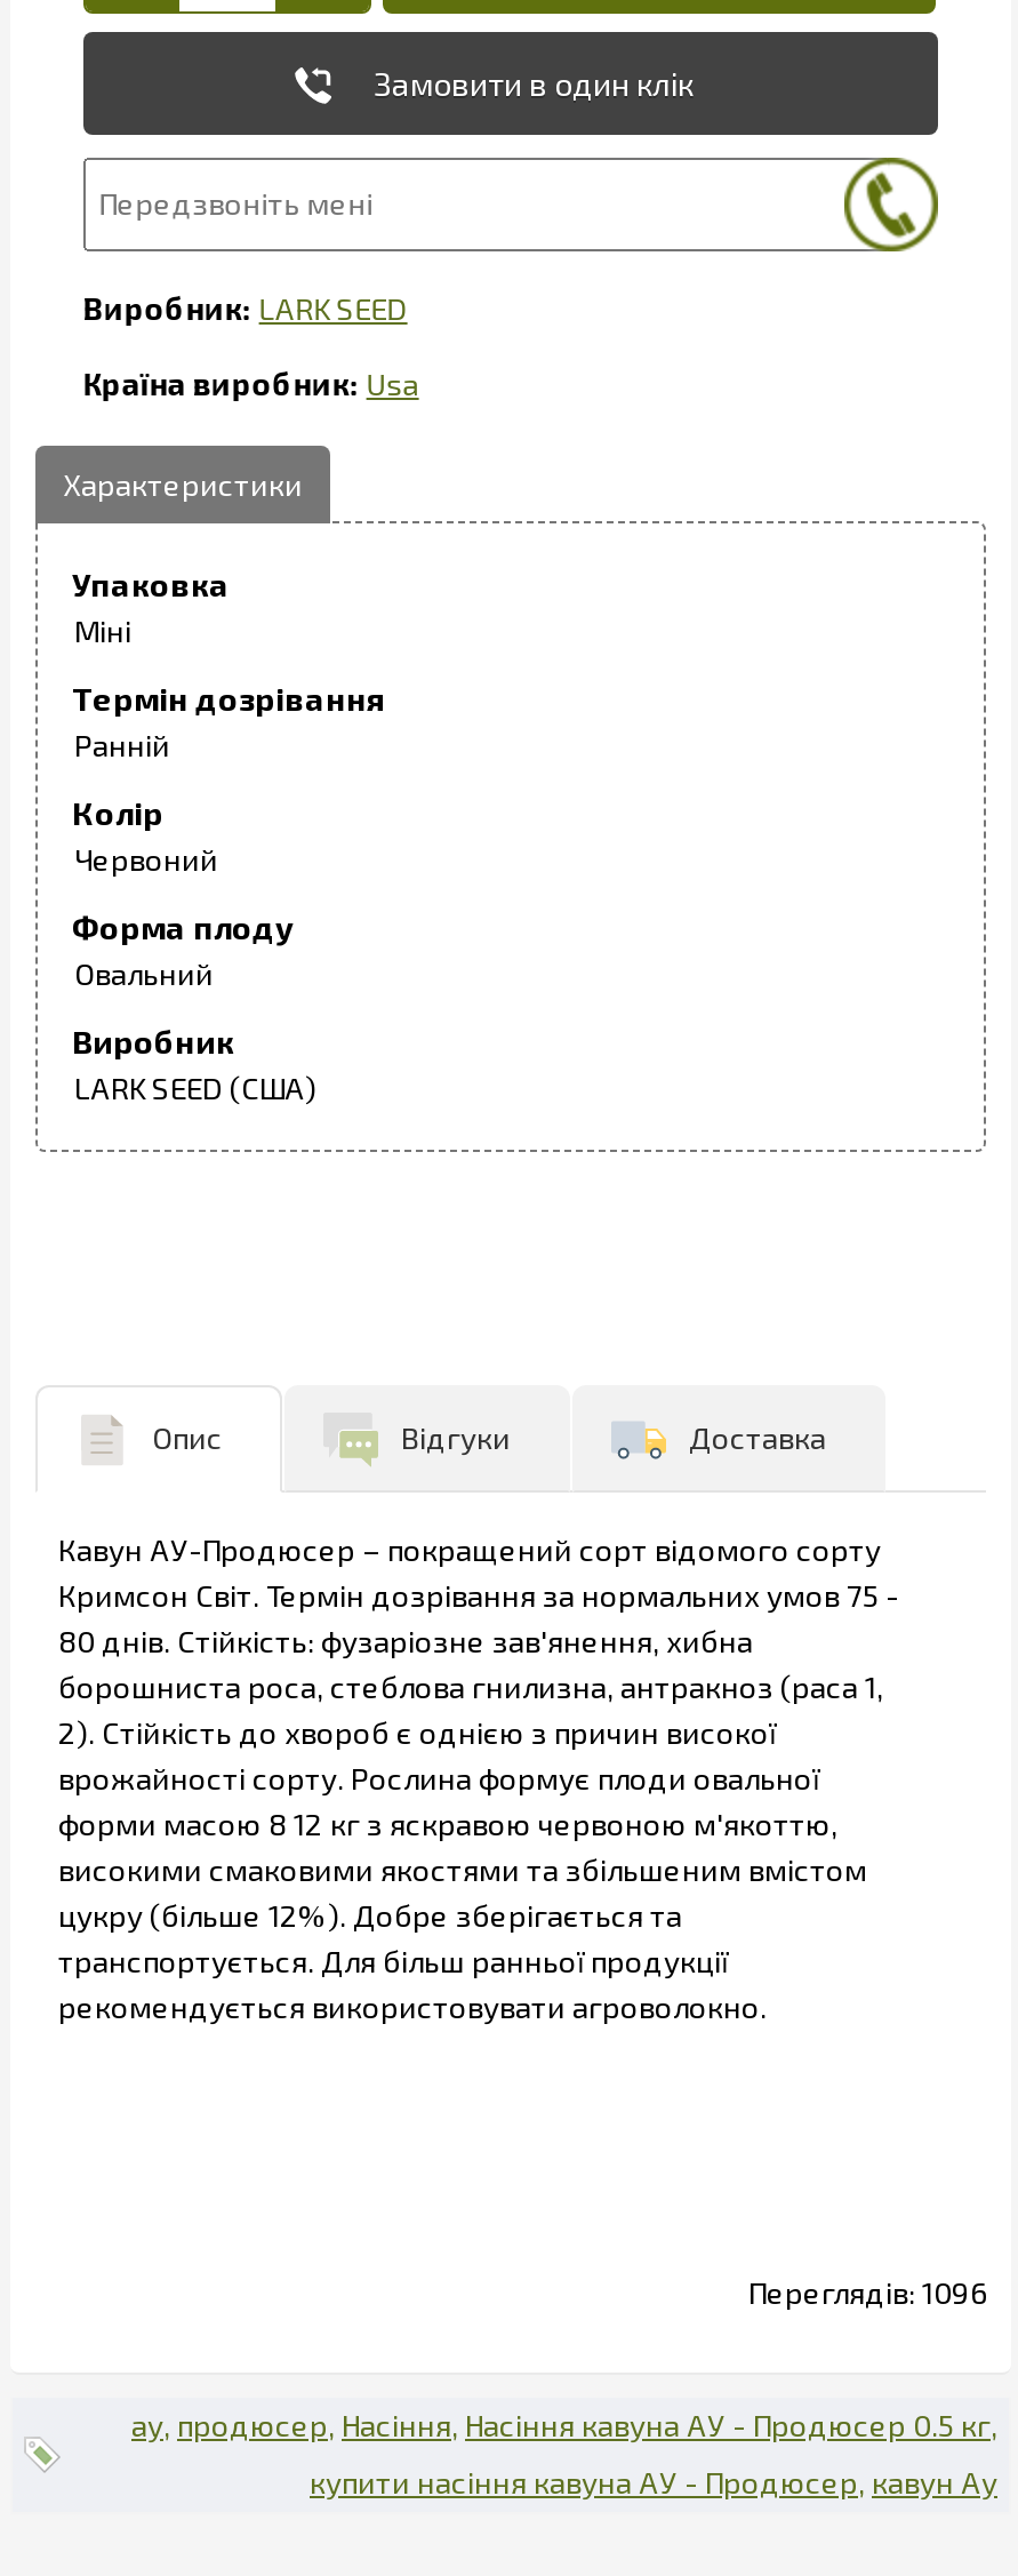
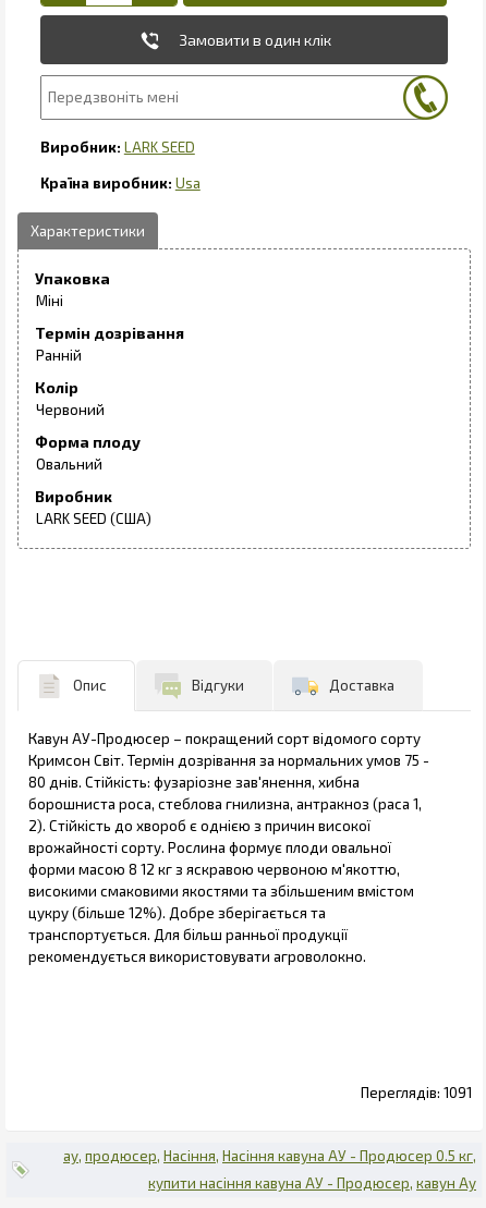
- 1096
+ 1091
